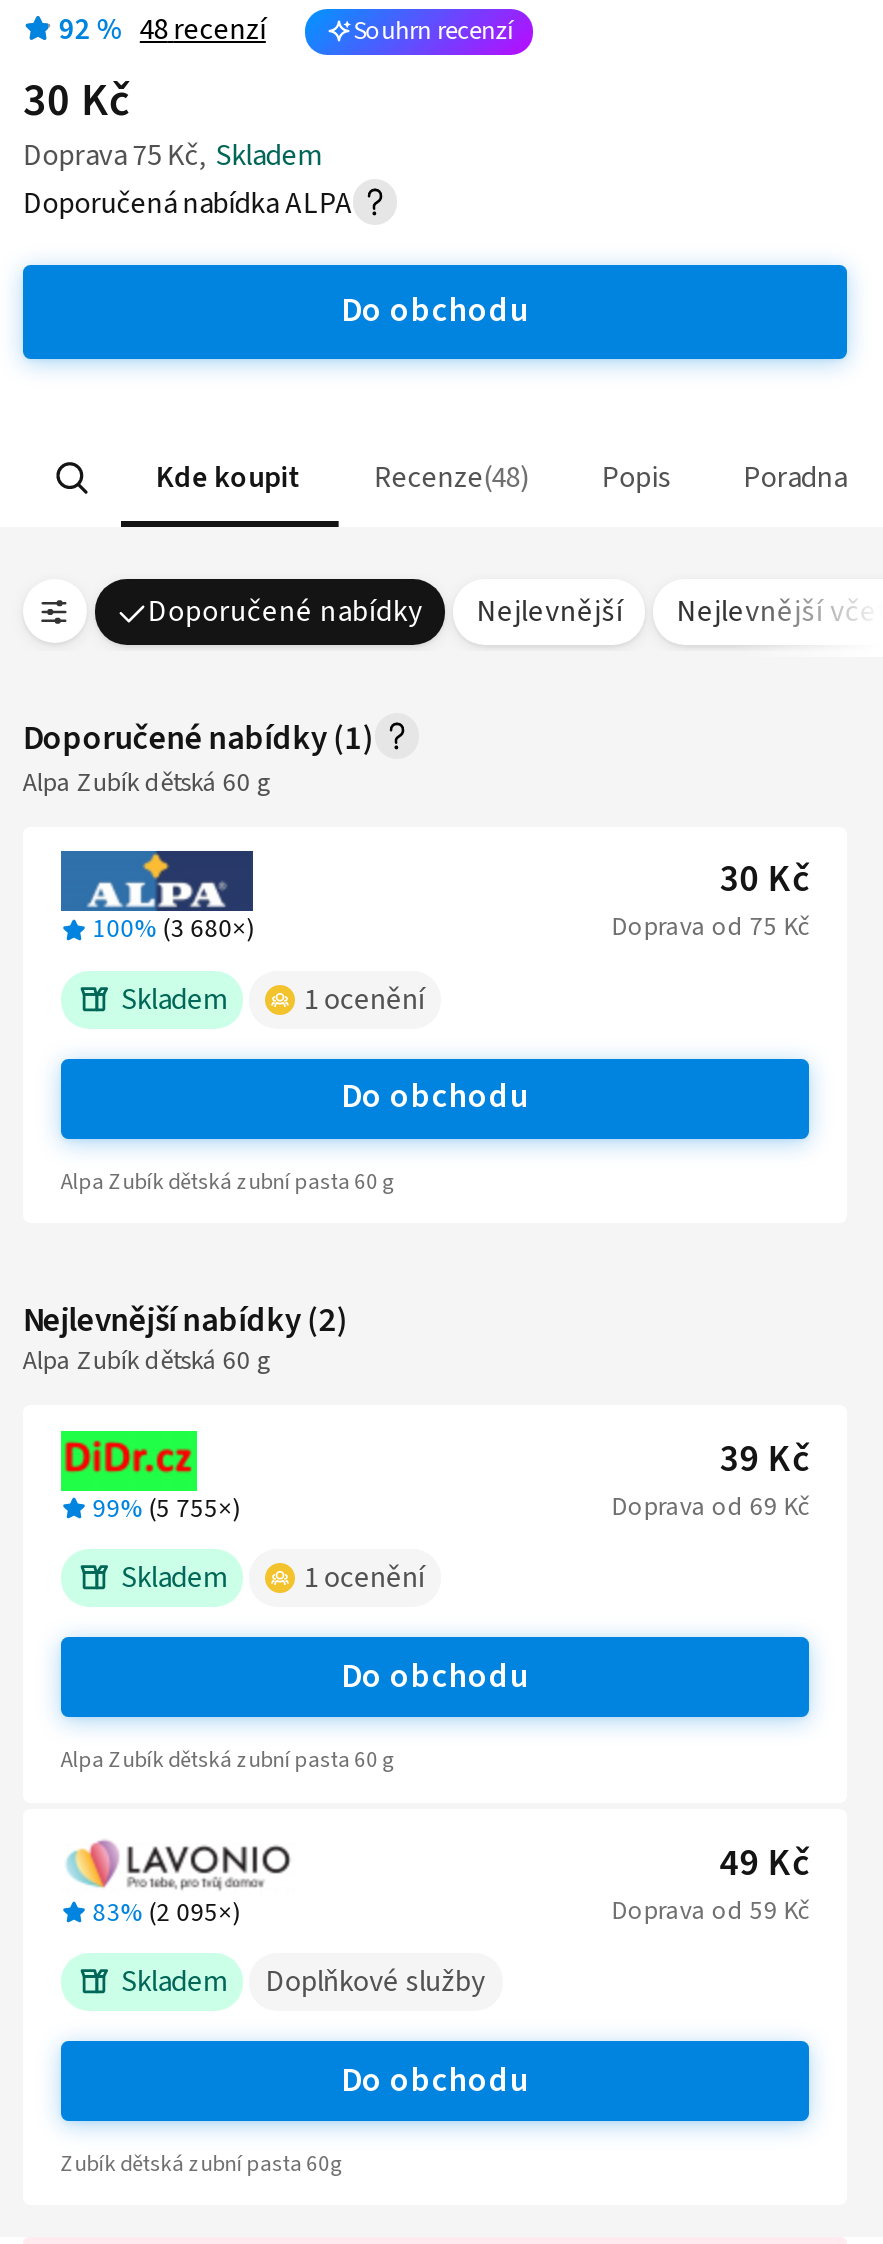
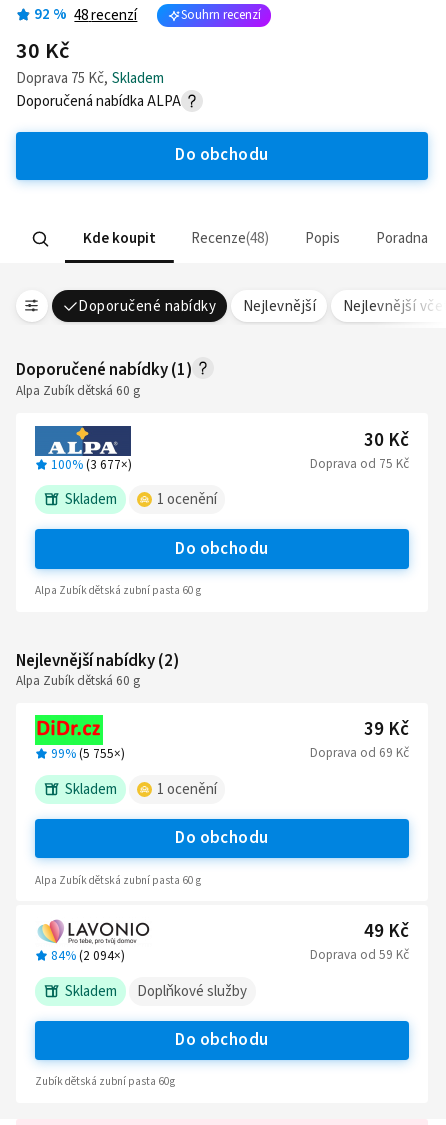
- 100%(3 680×)
+ 100%(3 677×)

- 83% (2 095×)
+ 84% (2 094×)
